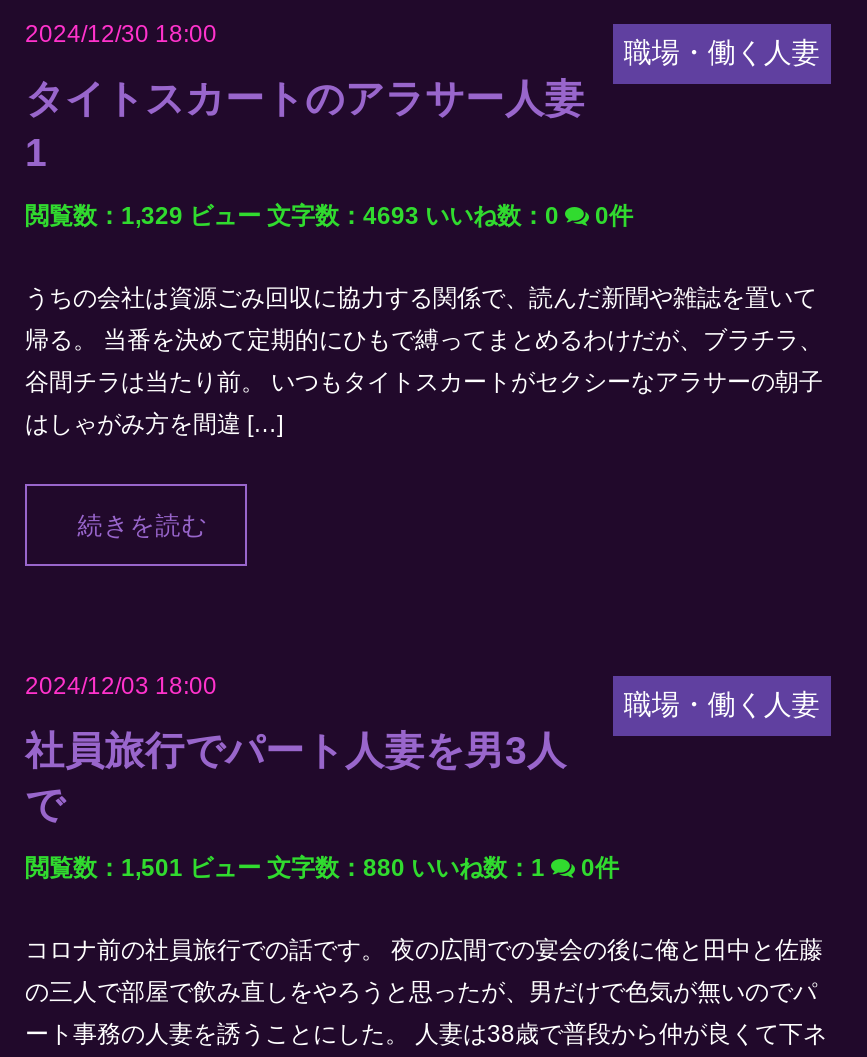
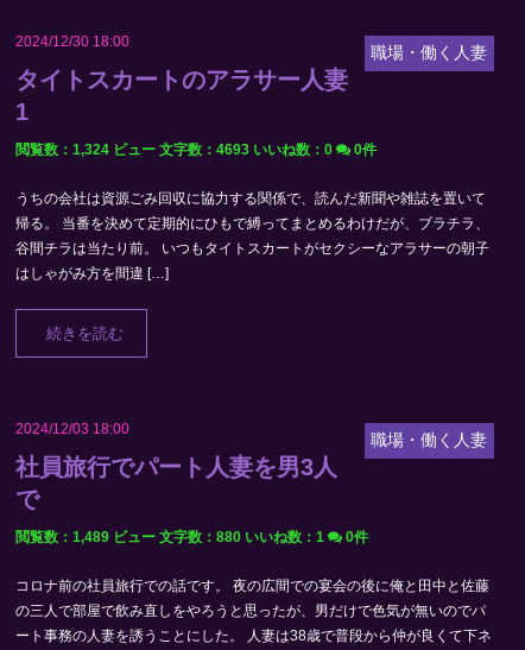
- 閲覧数：1,329 ビュー 文字数：4693 いいね数：0
+ 閲覧数：1,324 ビュー 文字数：4693 いいね数：0

- 閲覧数：1,501 ビュー 文字数：880 いいね数：1
+ 閲覧数：1,489 ビュー 文字数：880 いいね数：1
